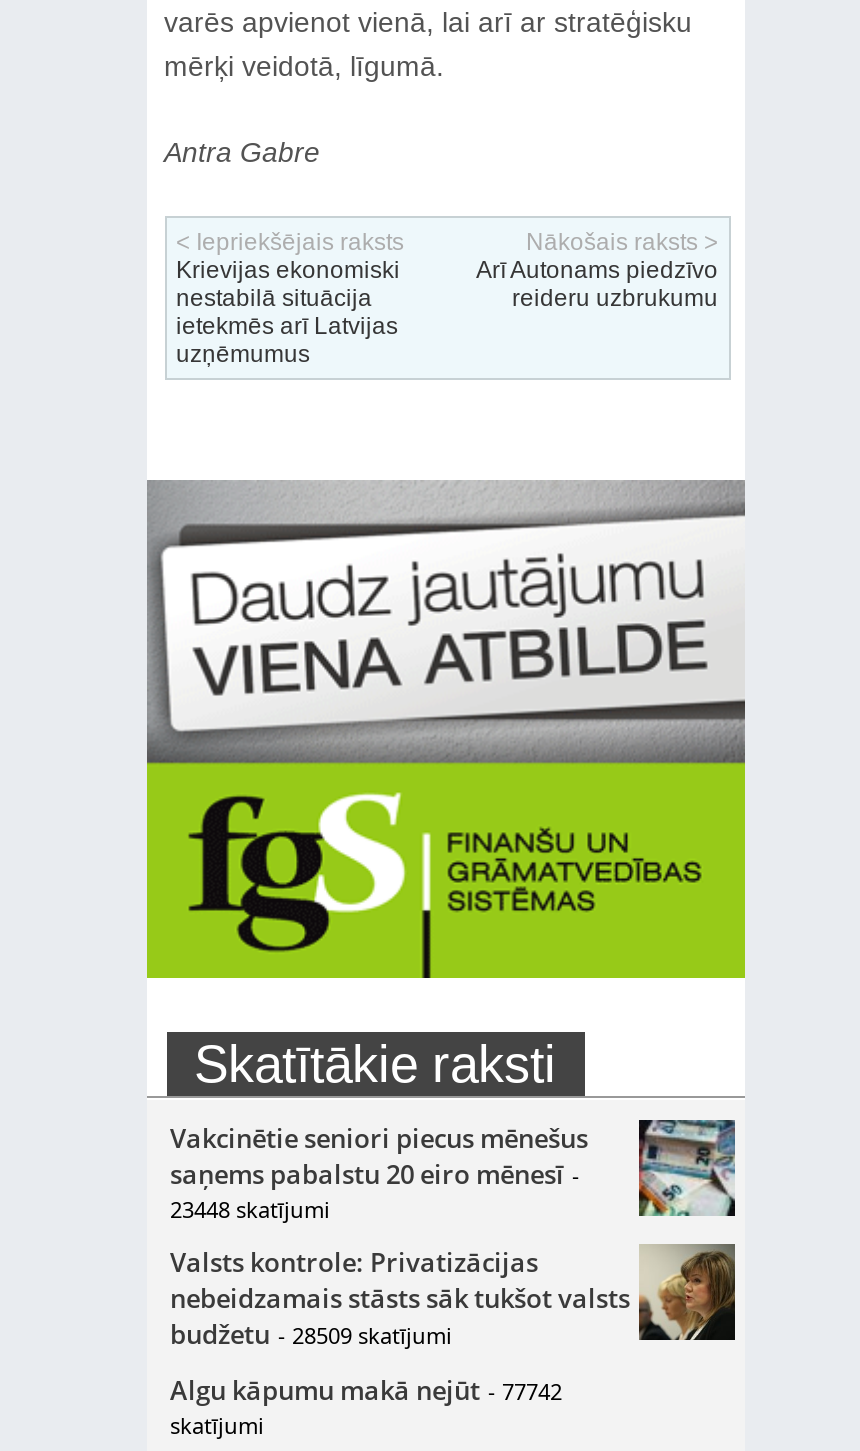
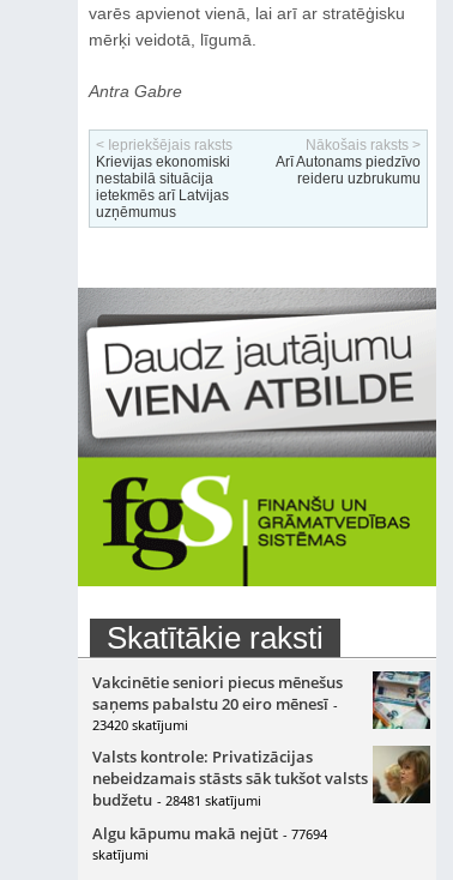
- 23448 skatījumi
+ 23420 skatījumi

- budžetu - 28509 skatījumi
+ budžetu - 28481 skatījumi

- Algu kāpumu makā nejūt - 77742
+ Algu kāpumu makā nejūt - 77694
